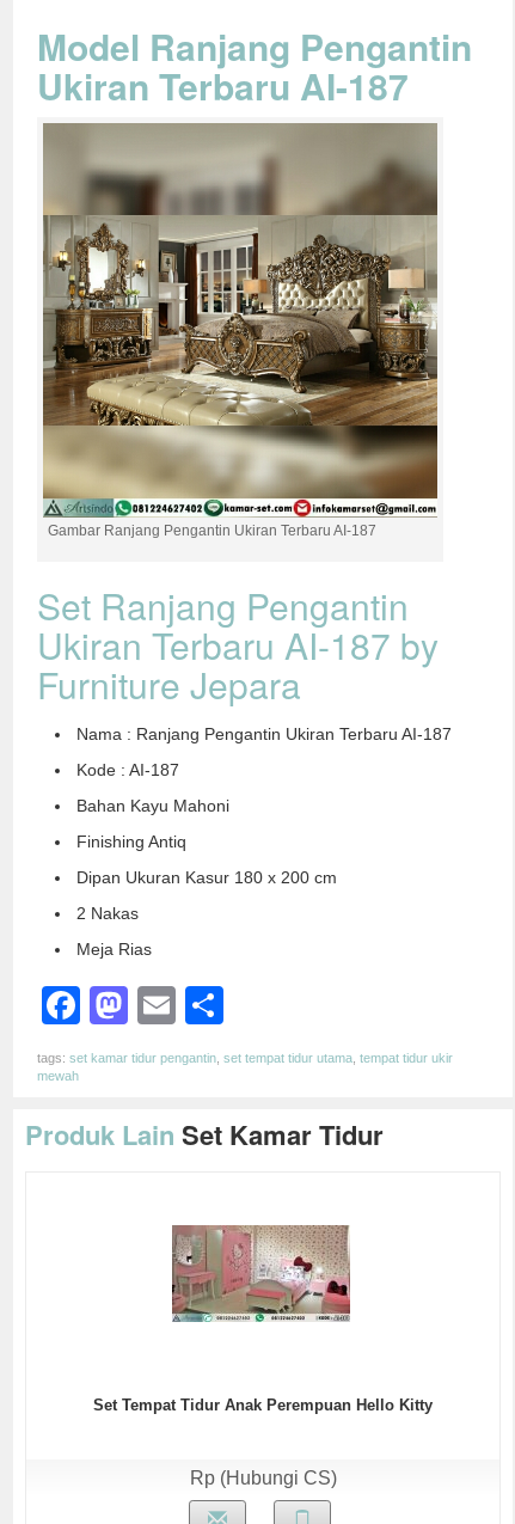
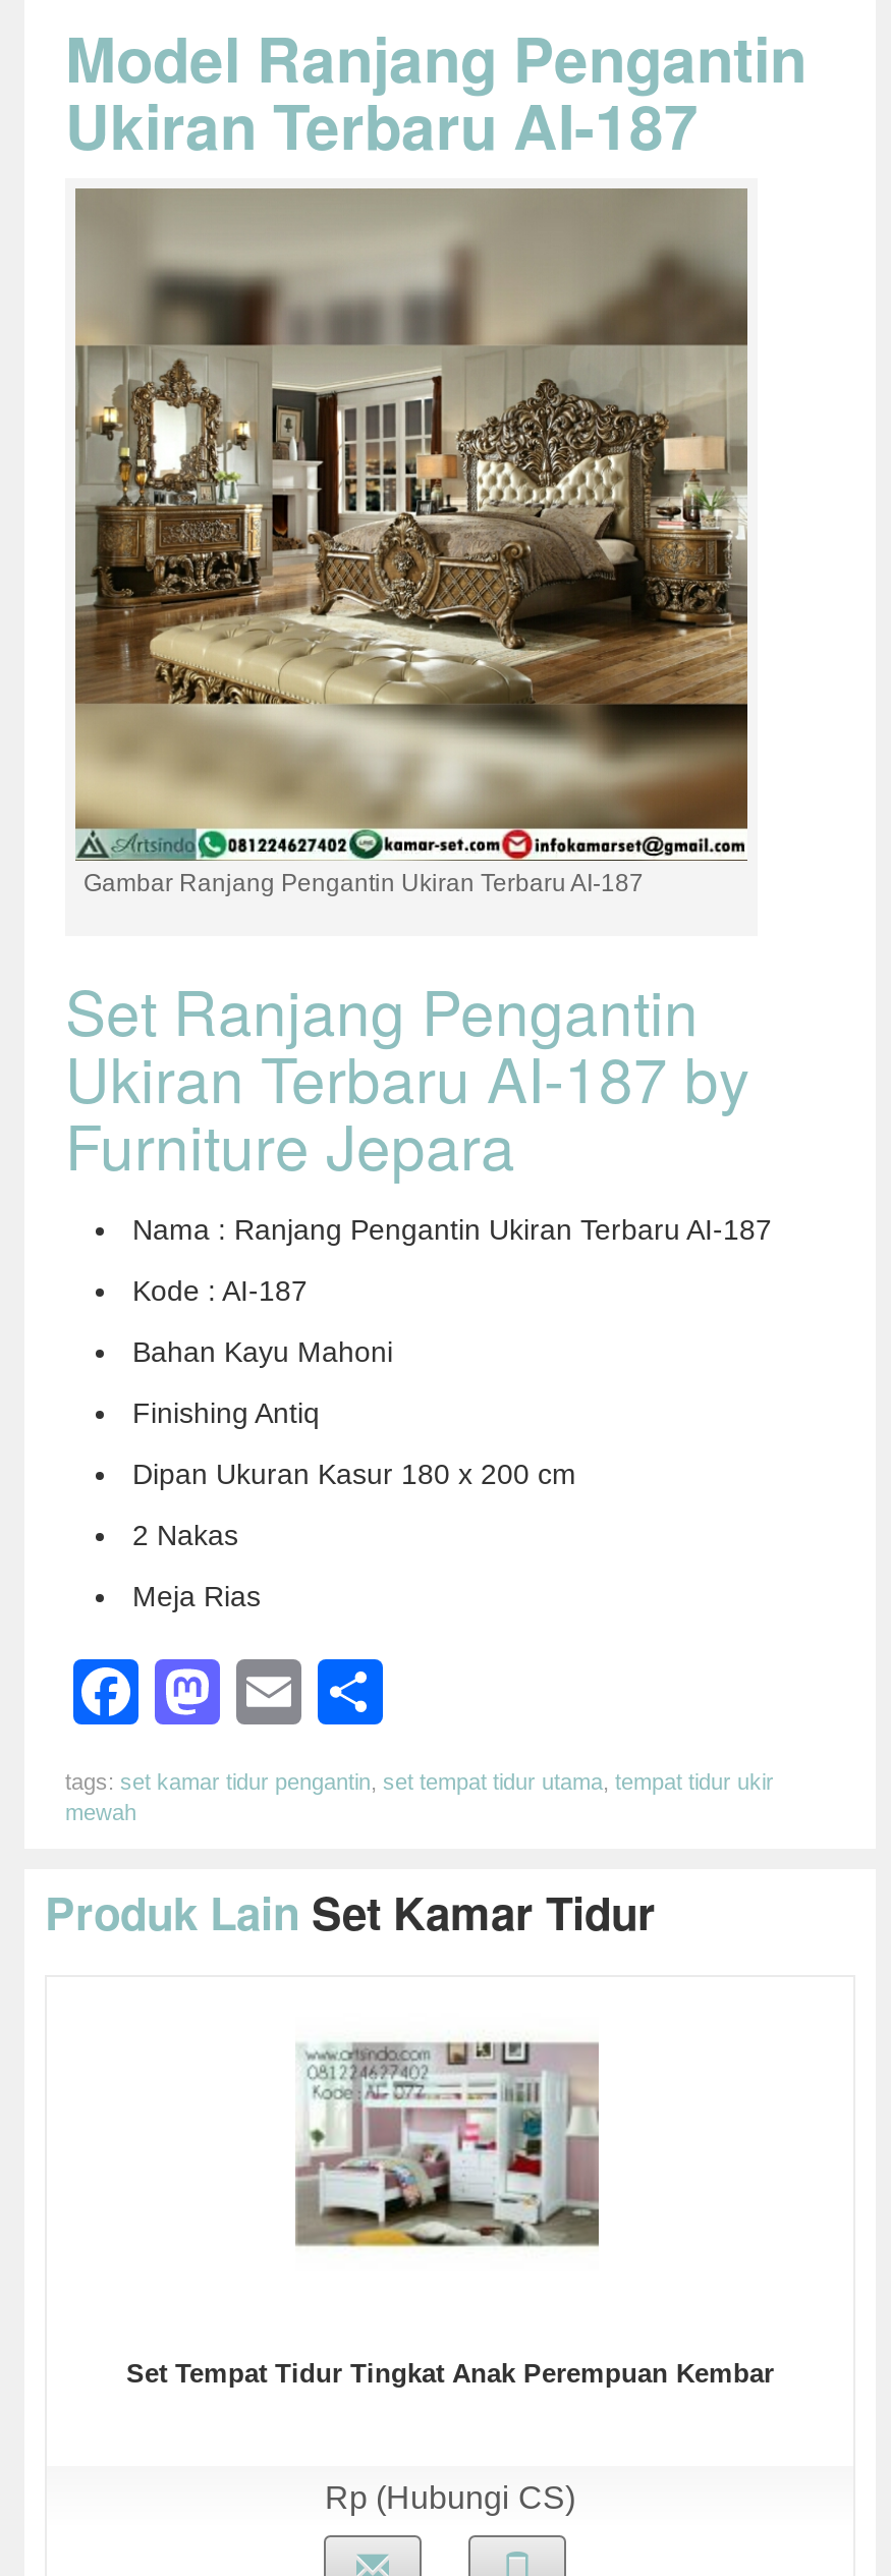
- [image]
+ [image]

- Set Tempat Tidur Anak Perempuan Hello Kitty
+ Set Tempat Tidur Tingkat Anak Perempuan Kembar
